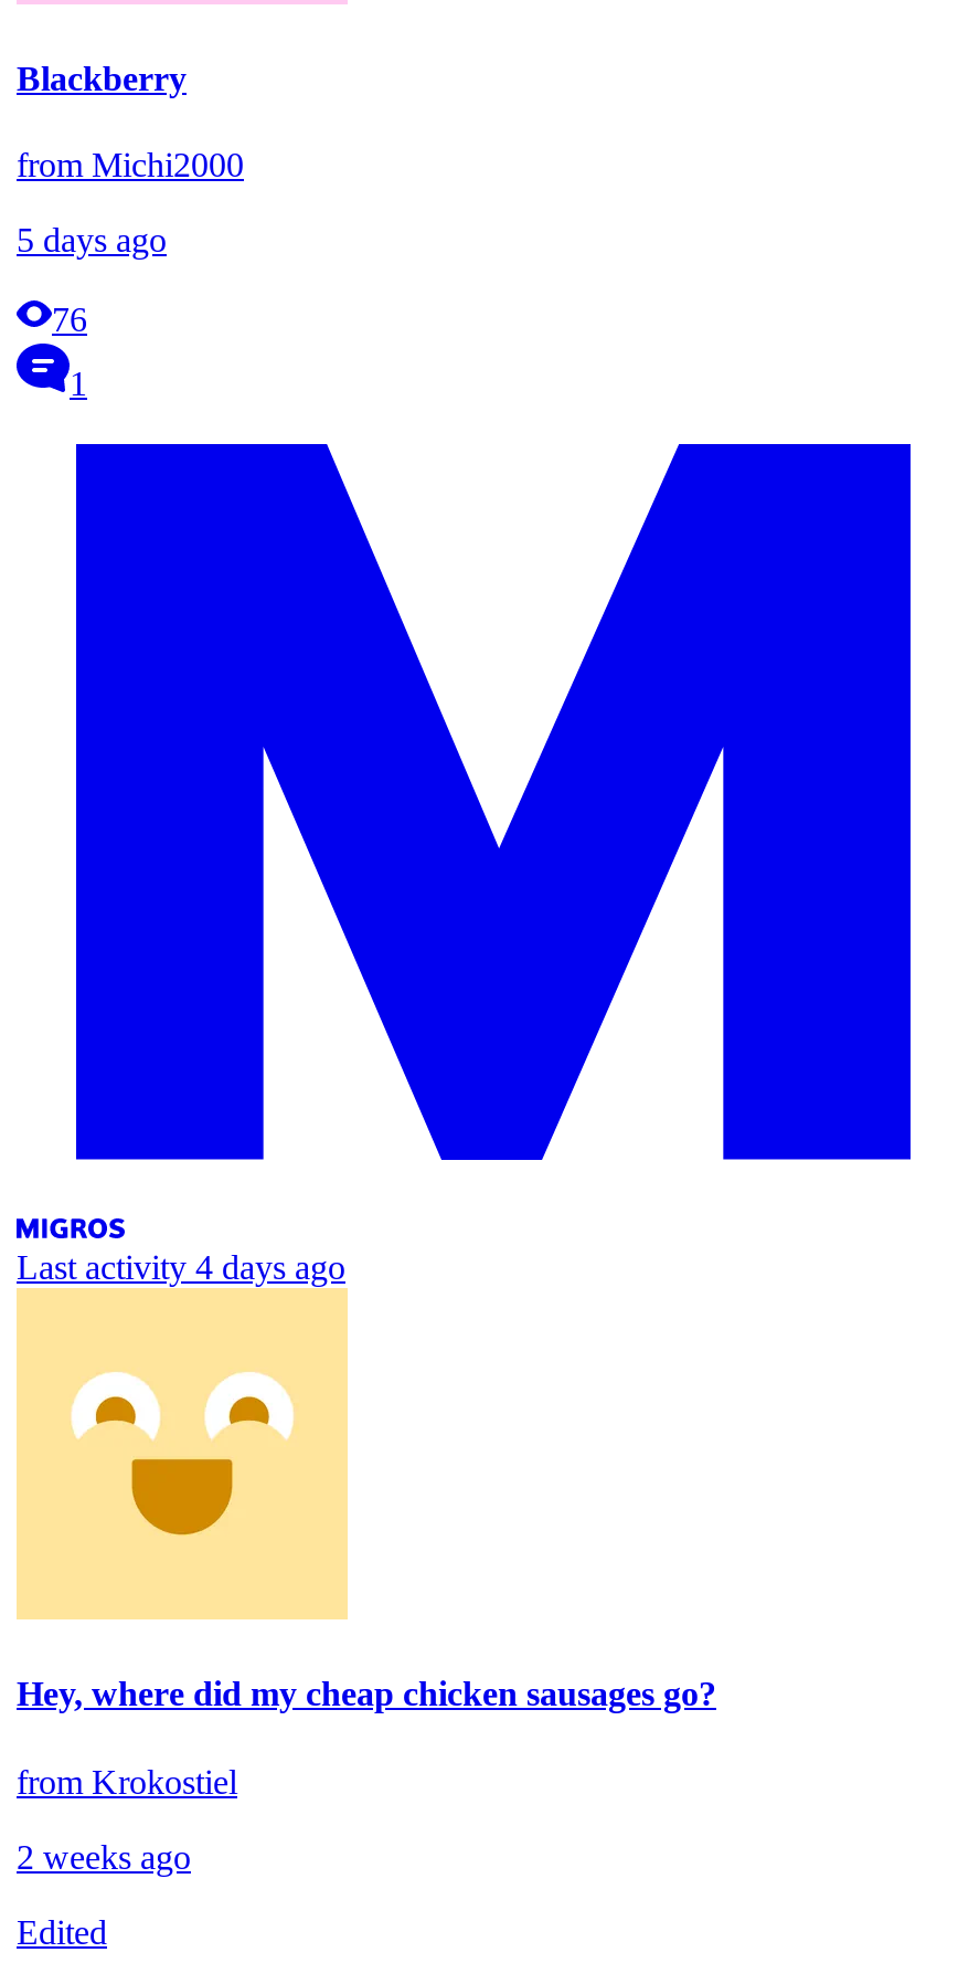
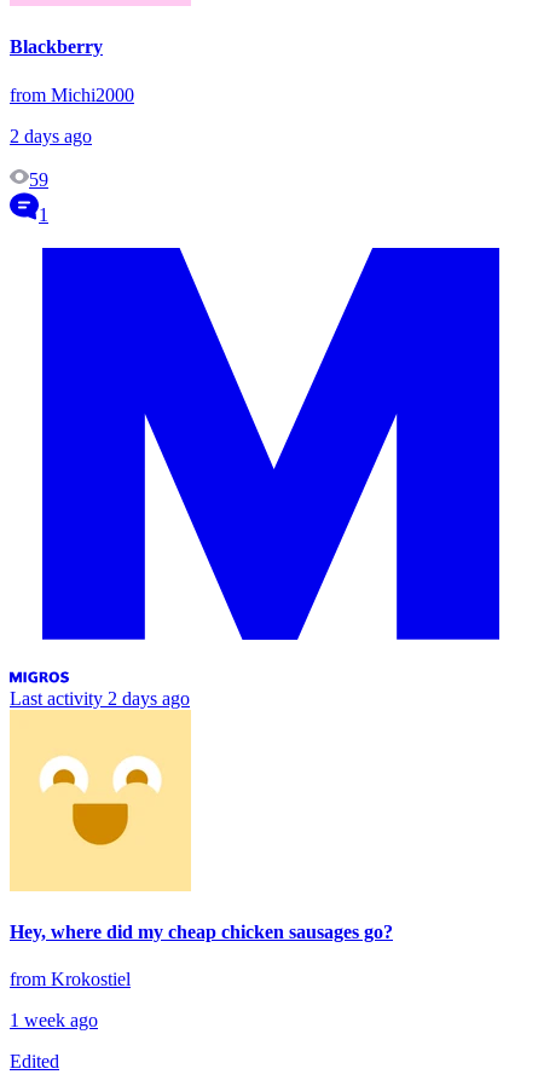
- 5 days ago
+ 2 days ago

- 76
+ 59

- Last activity 4 days ago
+ Last activity 2 days ago

- 2 weeks ago
+ 1 week ago
